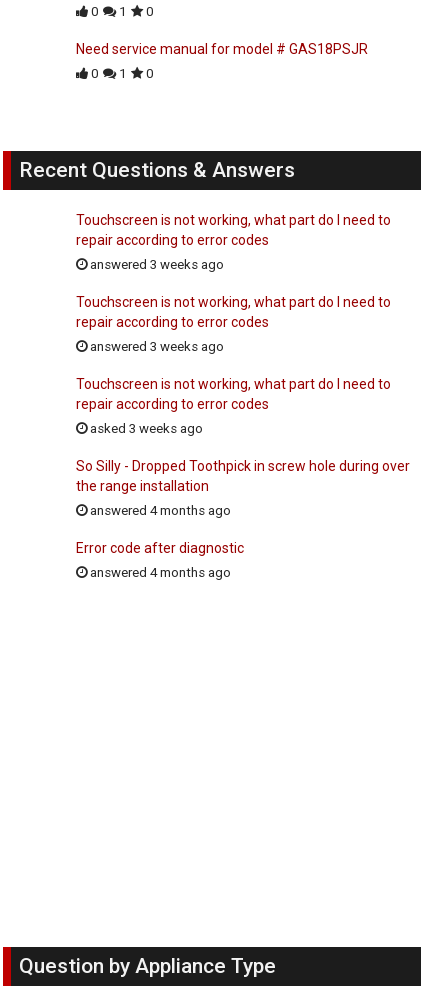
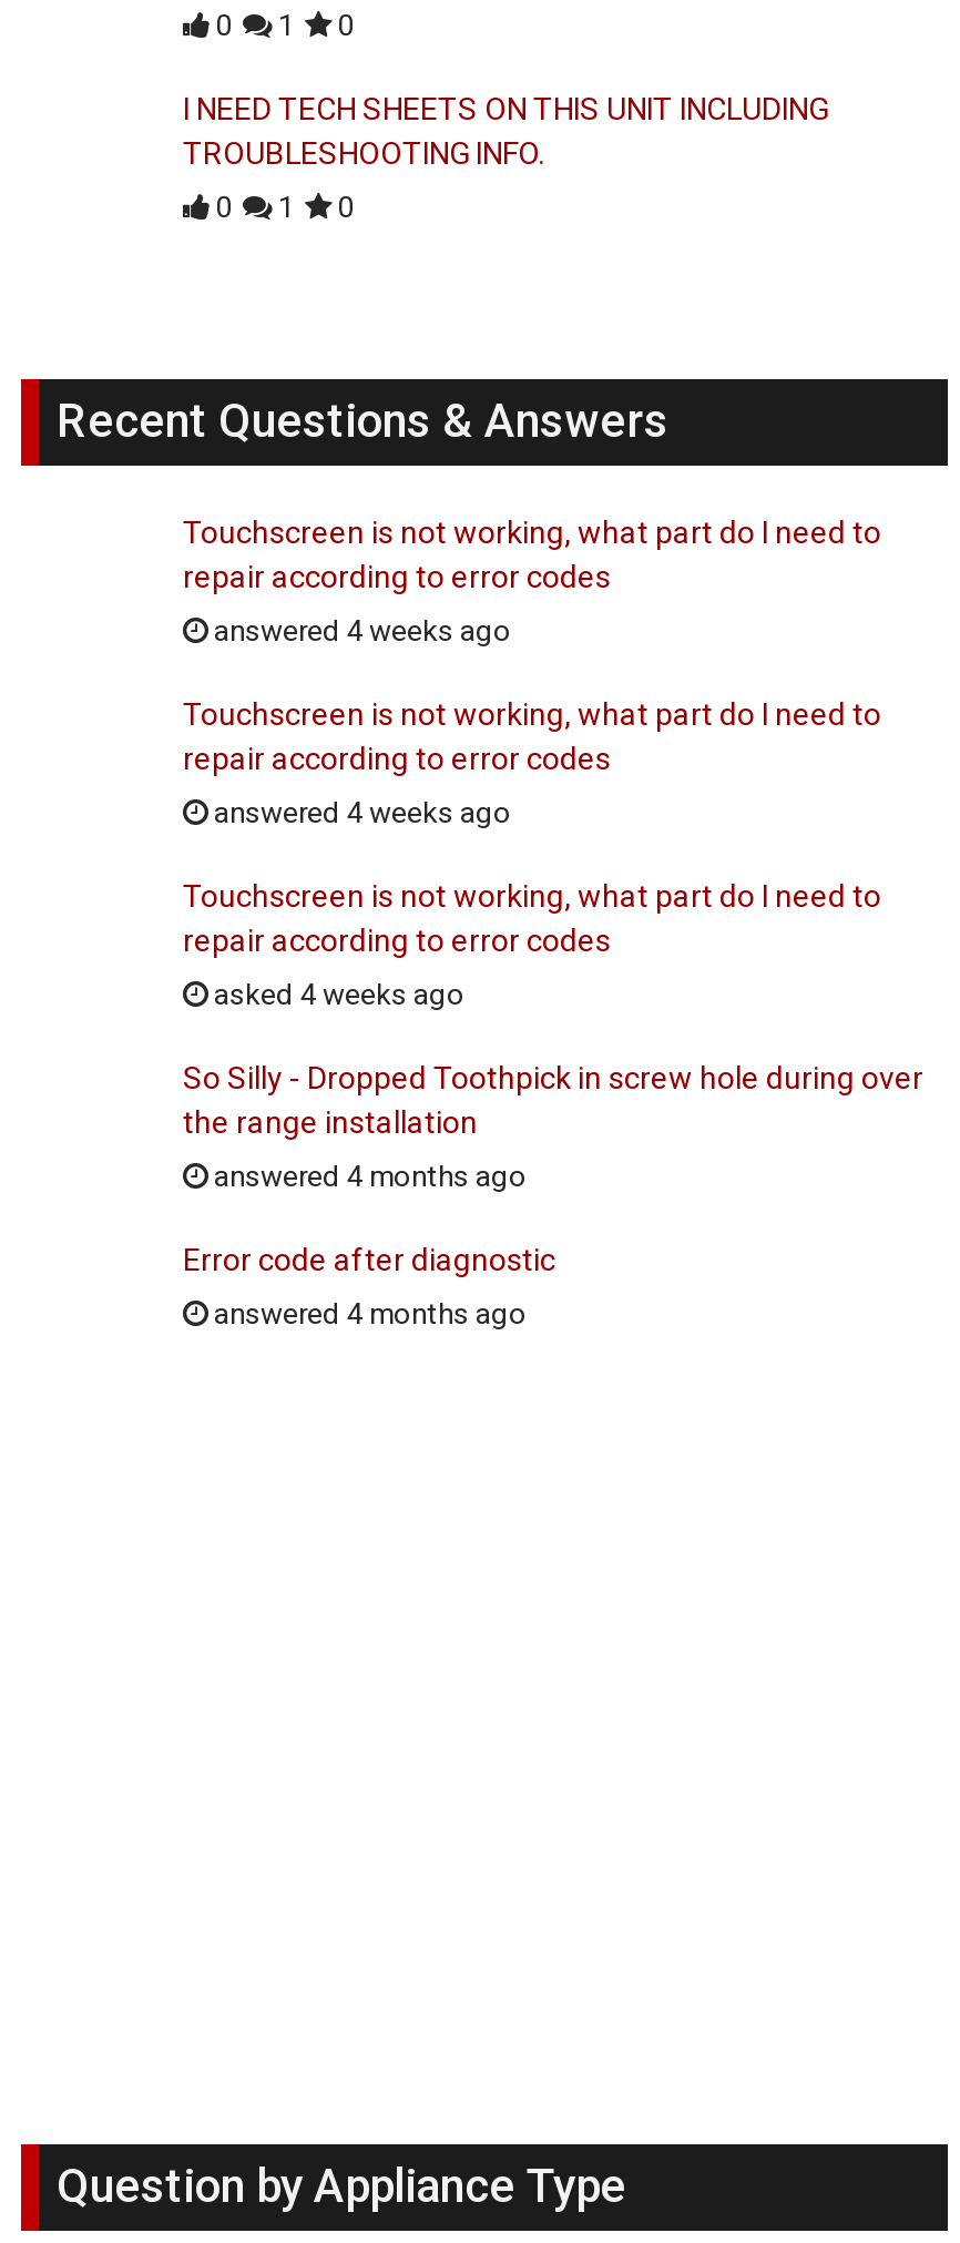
- Need service manual for model # GAS18PSJR
+ I NEED TECH SHEETS ON THIS UNIT INCLUDING
+ TROUBLESHOOTING INFO.

- answered 3 weeks ago
+ answered 4 weeks ago

- answered 3 weeks ago
+ answered 4 weeks ago

- asked 3 weeks ago
+ asked 4 weeks ago
